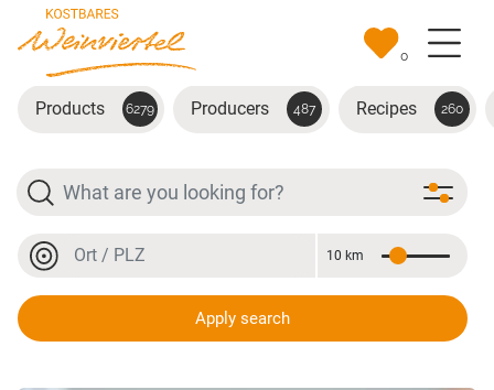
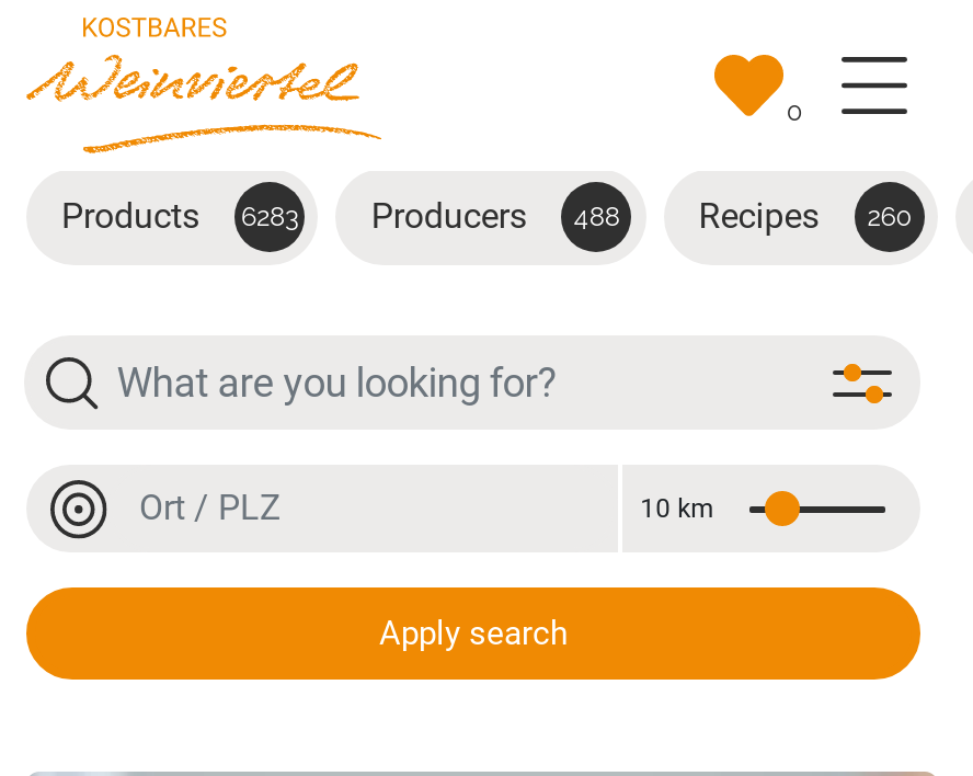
- Products 6279
+ Products 6283

- Producers 487
+ Producers 488
